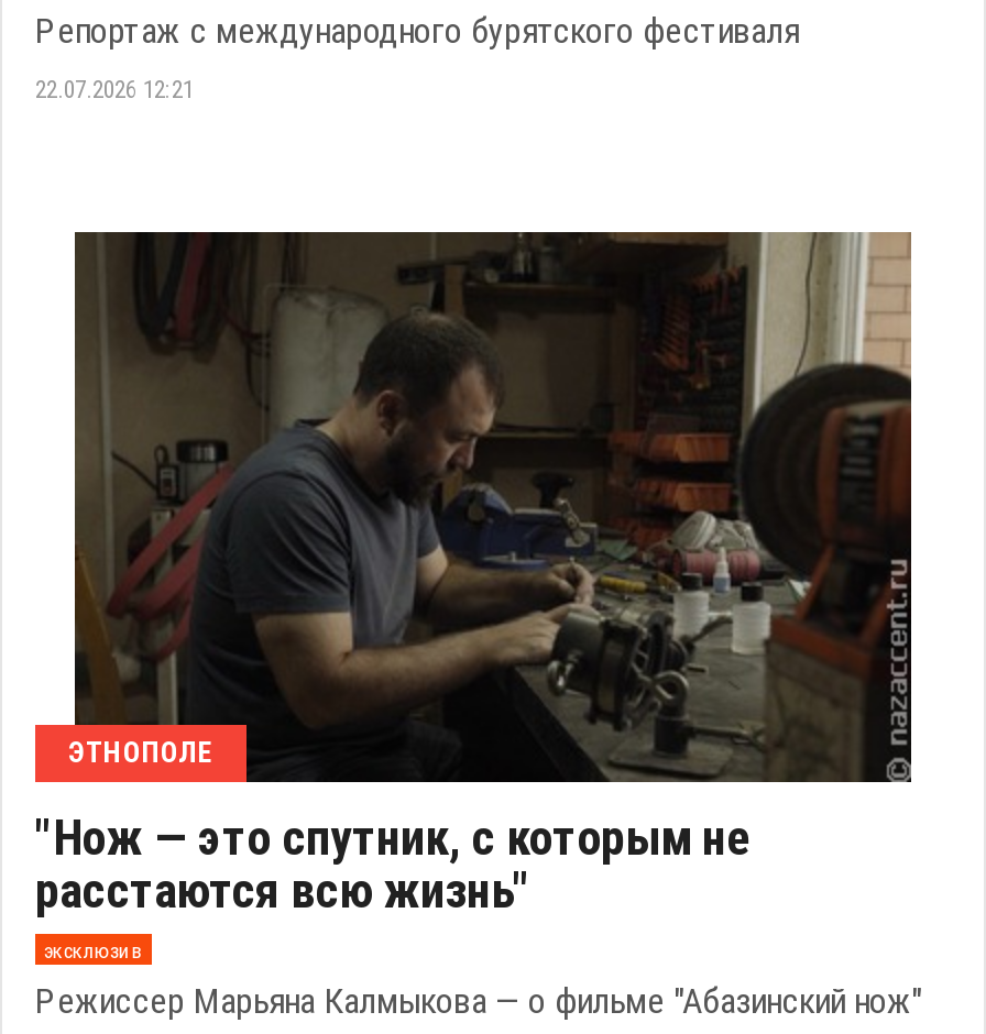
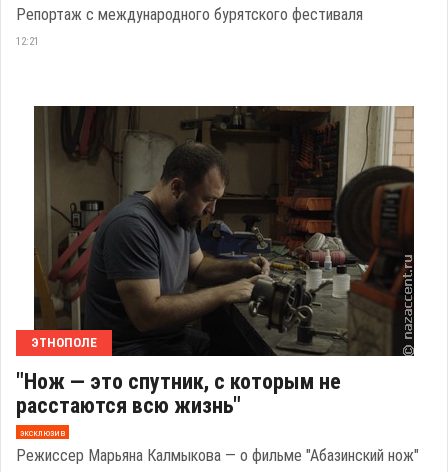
- 22.07.2026 12:21
+ 12:21
